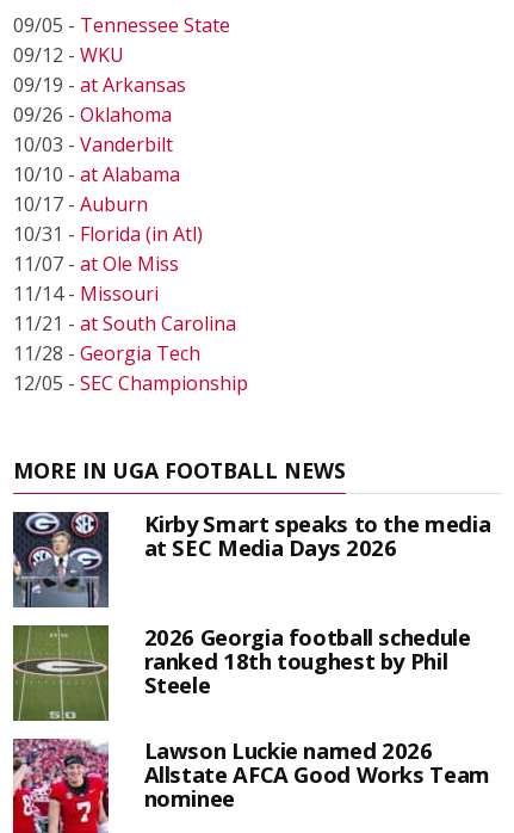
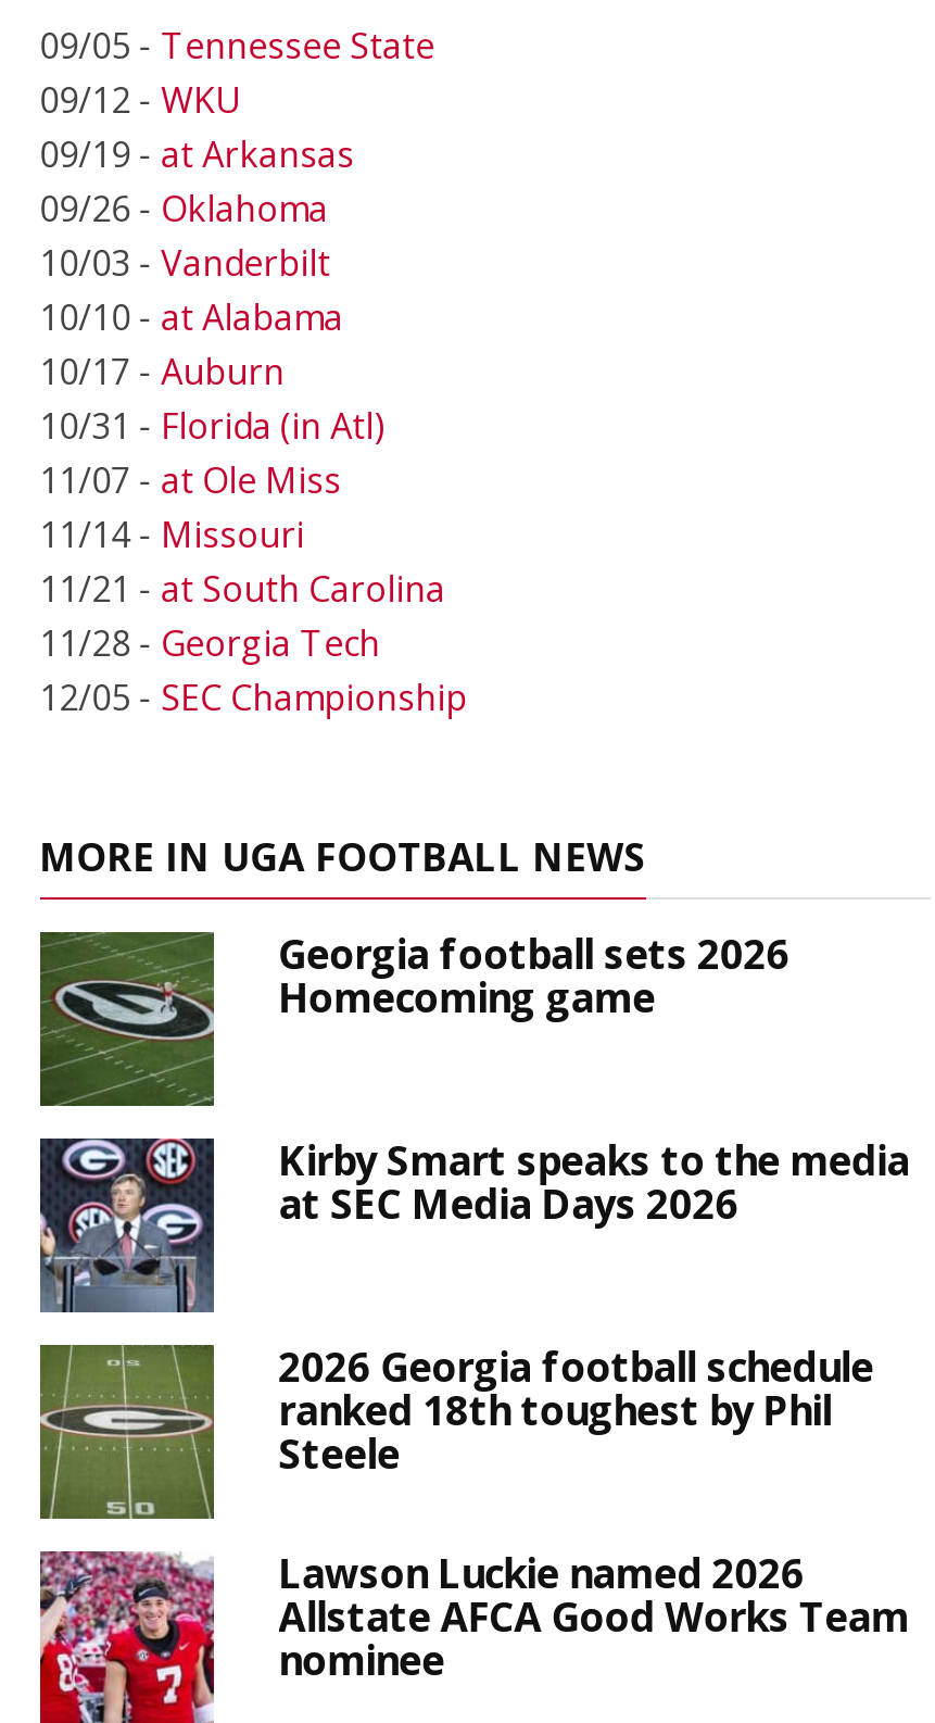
+ [image]
+ Georgia football sets 2026
+ Homecoming game
